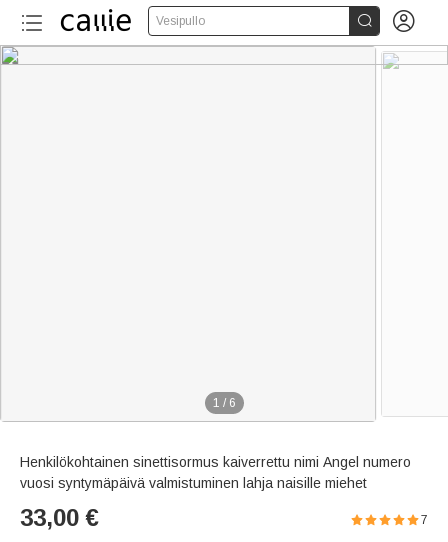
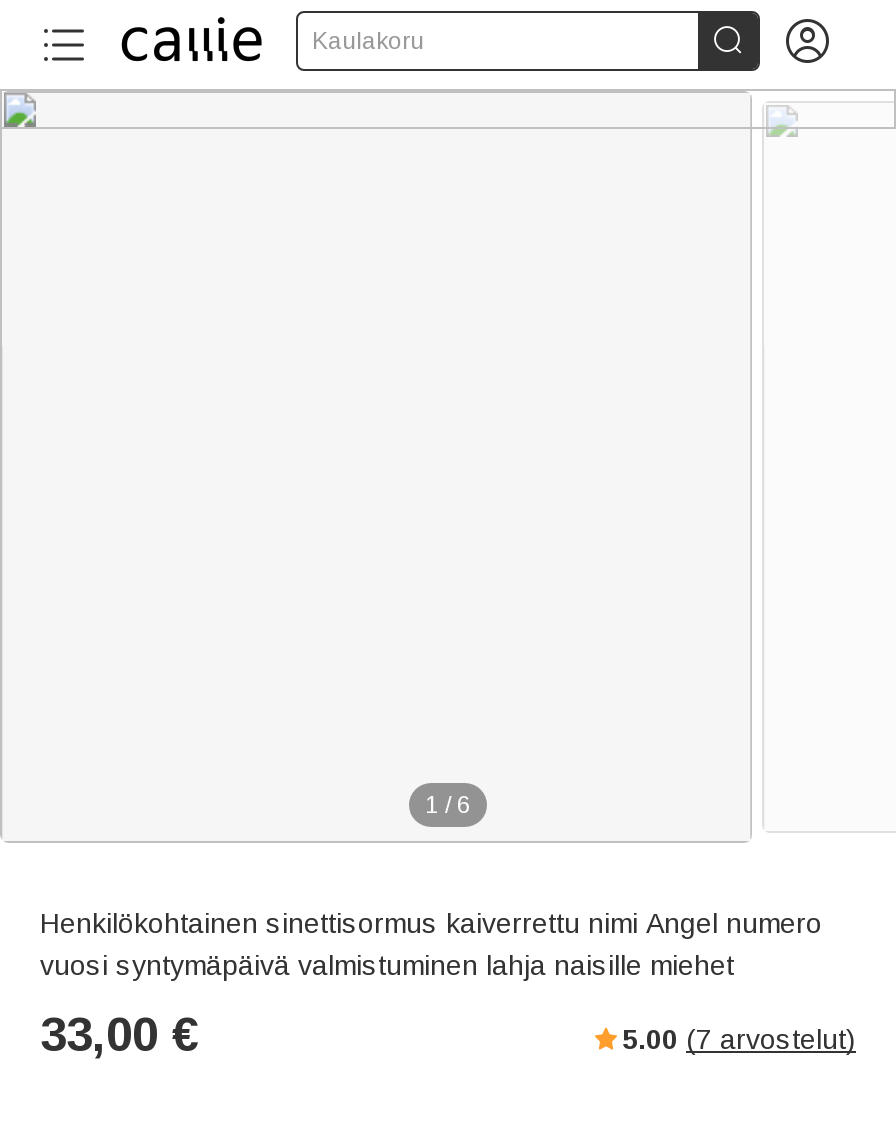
- Vesipullo
+ Kaulakoru

- 7
+ 5.00 (7 arvostelut)
